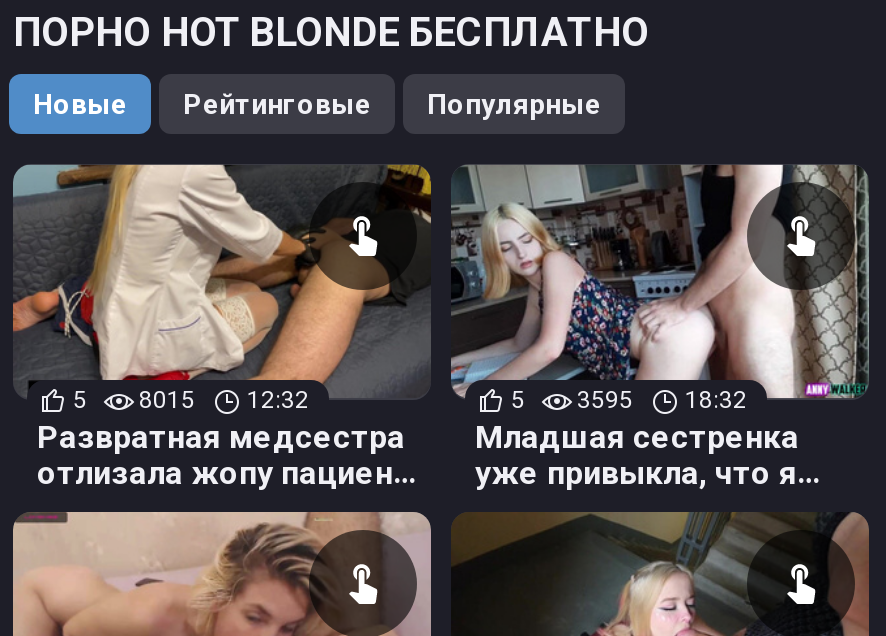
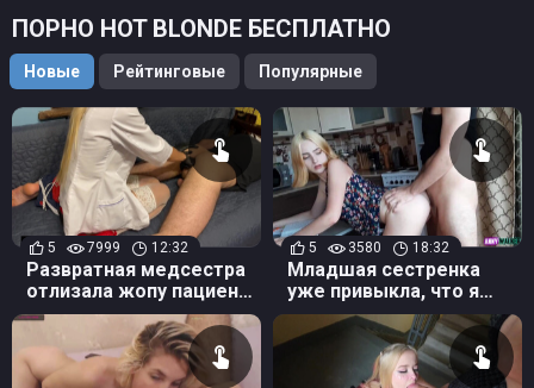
- 5 8015 12:32
+ 5 7999 12:32

- 5 3595 18:32
+ 5 3580 18:32
